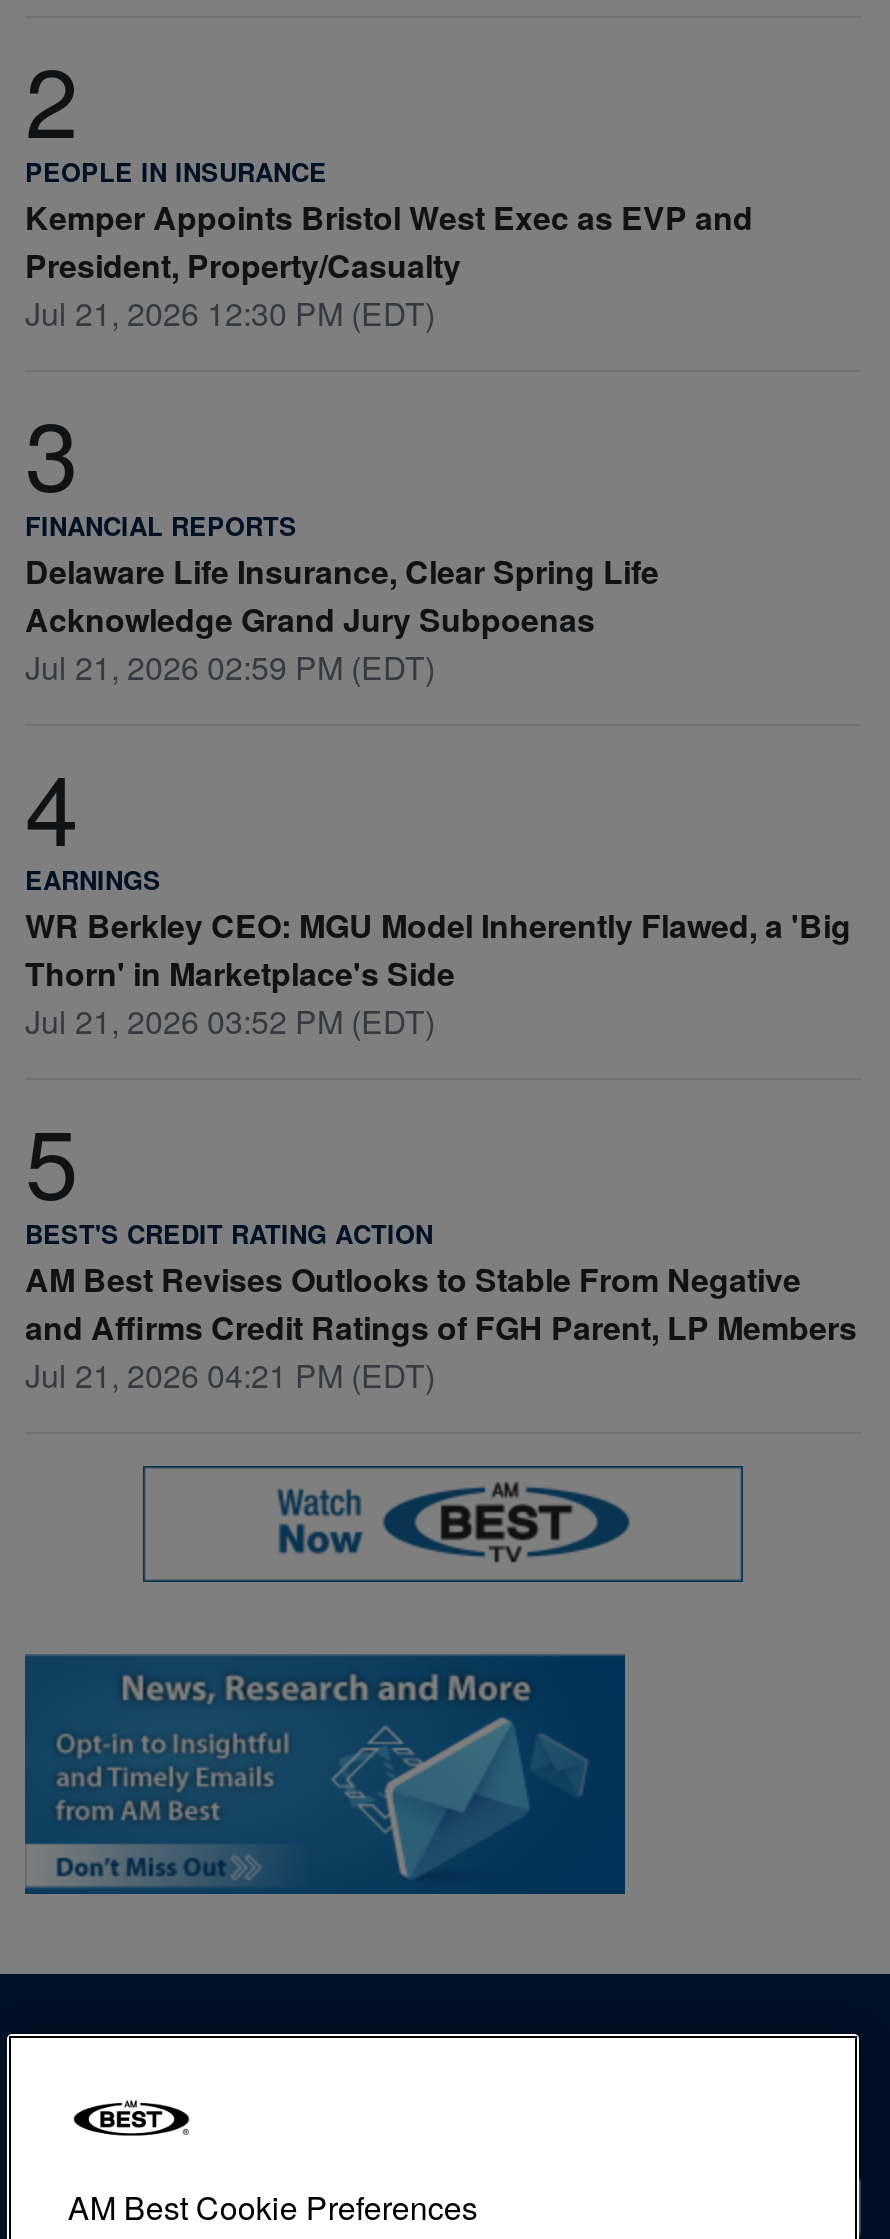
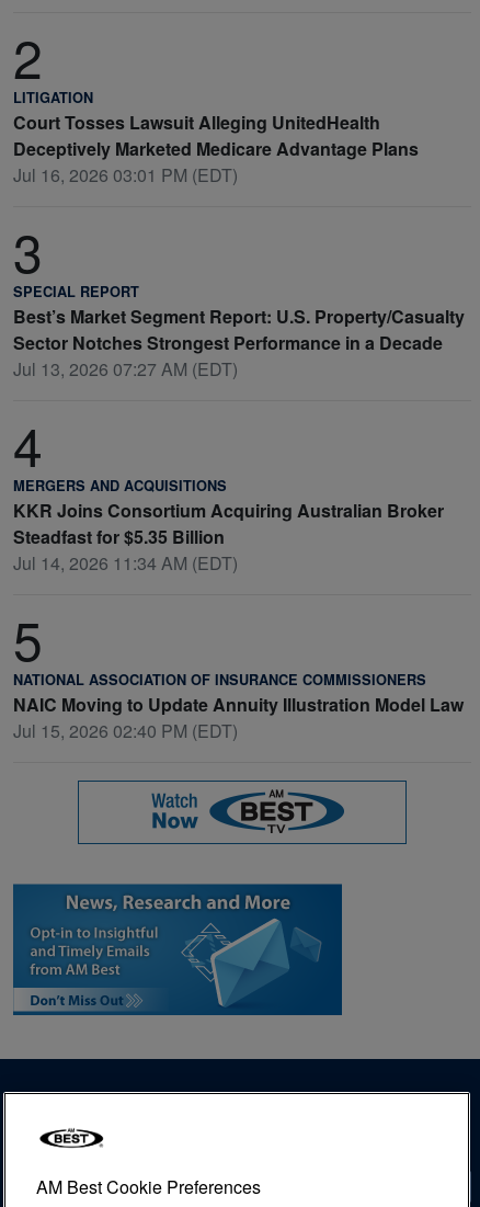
- PEOPLE IN INSURANCE
- Kemper Appoints Bristol West Exec as EVP and
- President, Property/Casualty
- Jul 21, 2026 12:30 PM (EDT)
+ LITIGATION
+ Court Tosses Lawsuit Alleging UnitedHealth
+ Deceptively Marketed Medicare Advantage Plans
+ Jul 16, 2026 03:01 PM (EDT)

- FINANCIAL REPORTS
- Delaware Life Insurance, Clear Spring Life
- Acknowledge Grand Jury Subpoenas
- Jul 21, 2026 02:59 PM (EDT)
+ SPECIAL REPORT
+ Best’s Market Segment Report: U.S. Property/Casualty
+ Sector Notches Strongest Performance in a Decade
+ Jul 13, 2026 07:27 AM (EDT)

- EARNINGS
- WR Berkley CEO: MGU Model Inherently Flawed, a 'Big
- Thorn' in Marketplace's Side
- Jul 21, 2026 03:52 PM (EDT)
+ MERGERS AND ACQUISITIONS
+ KKR Joins Consortium Acquiring Australian Broker
+ Steadfast for $5.35 Billion
+ Jul 14, 2026 11:34 AM (EDT)

- BEST'S CREDIT RATING ACTION
- AM Best Revises Outlooks to Stable From Negative
- and Affirms Credit Ratings of FGH Parent, LP Members
- Jul 21, 2026 04:21 PM (EDT)
+ NATIONAL ASSOCIATION OF INSURANCE COMMISSIONERS
+ NAIC Moving to Update Annuity Illustration Model Law
+ Jul 15, 2026 02:40 PM (EDT)
